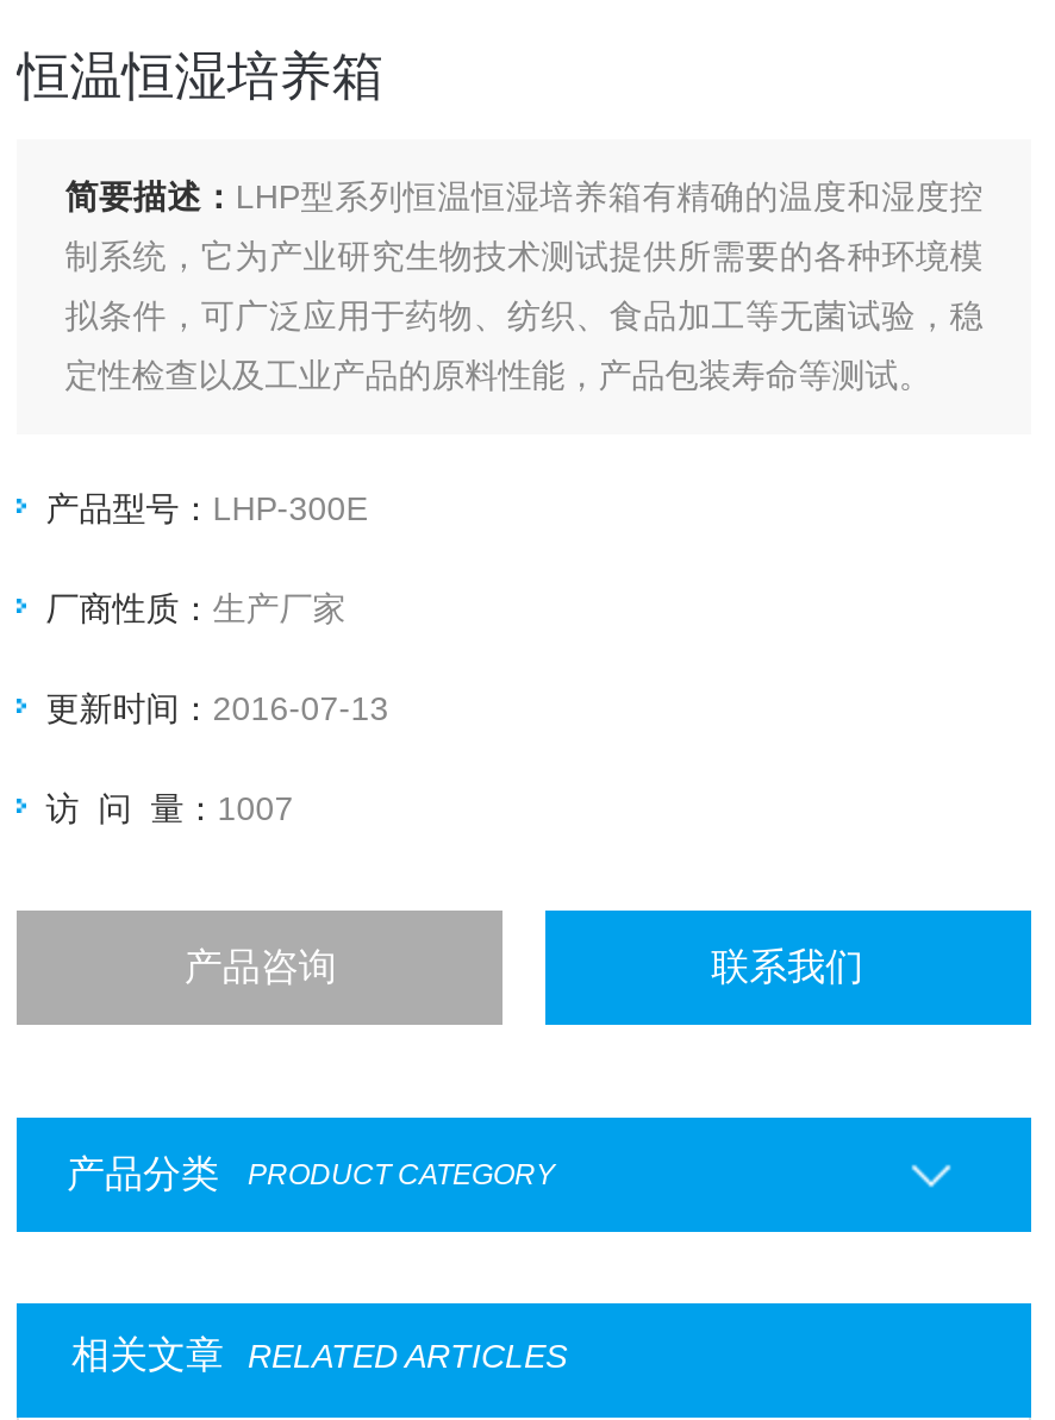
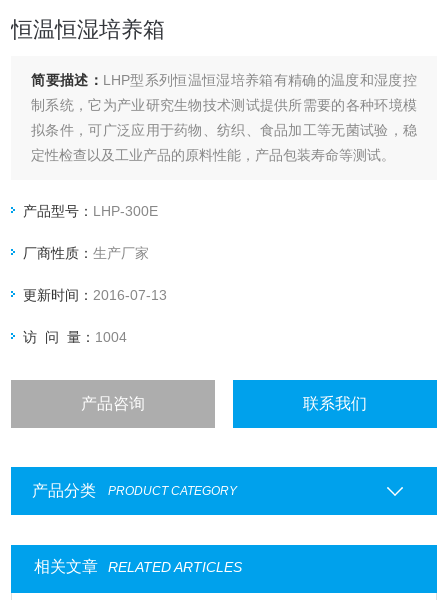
- 访 问 量：1007
+ 访 问 量：1004
